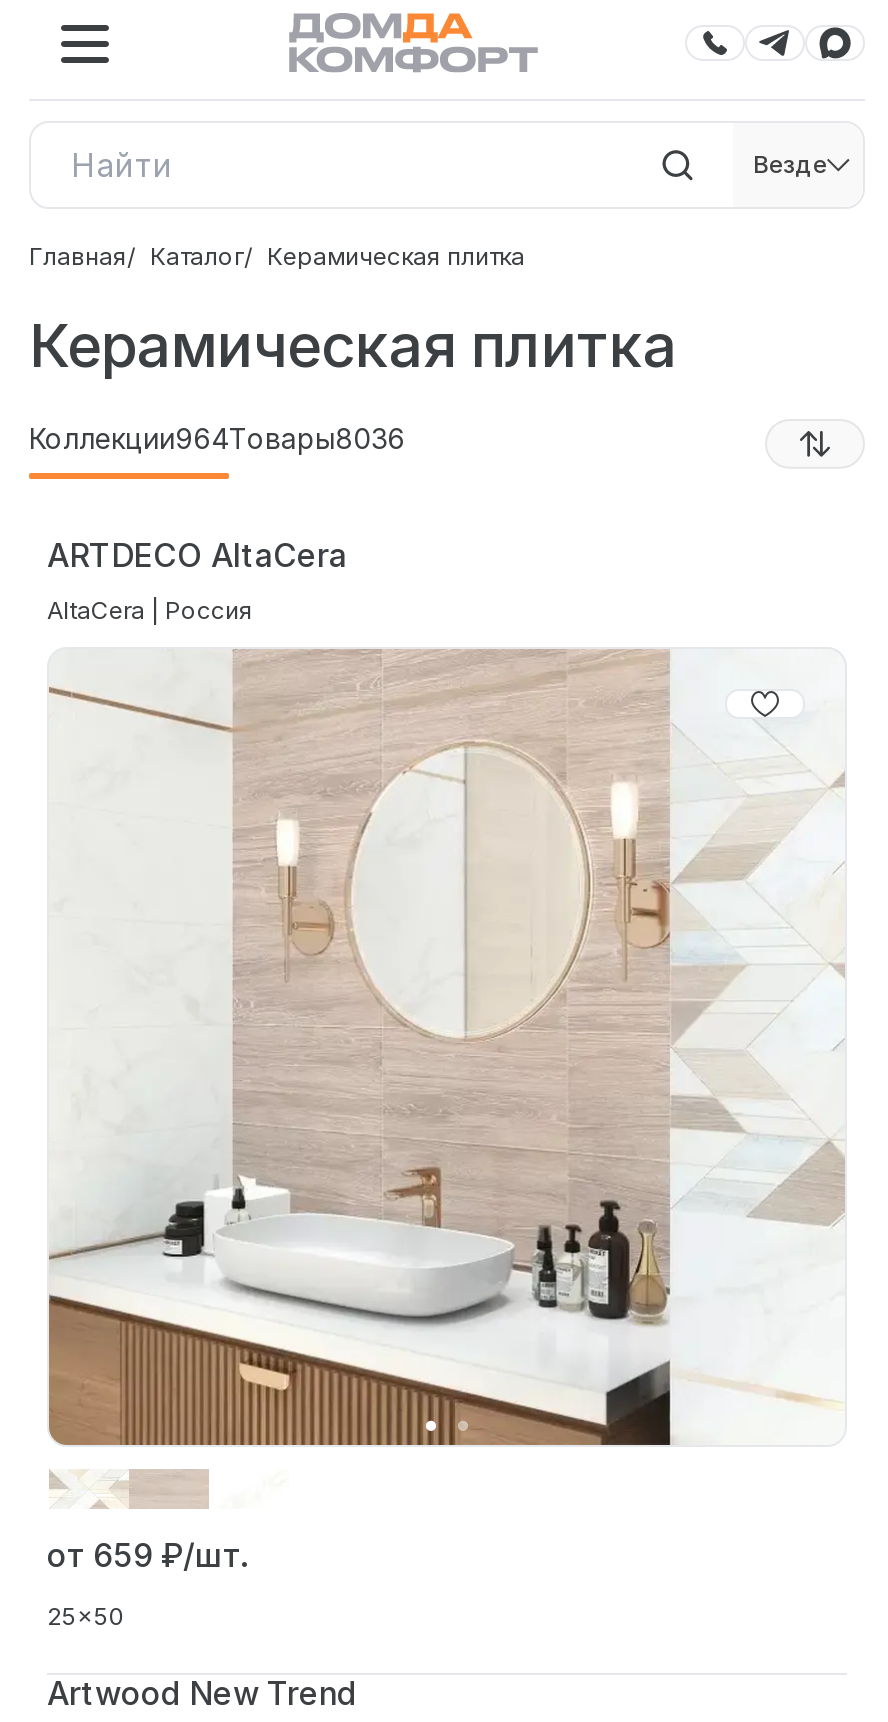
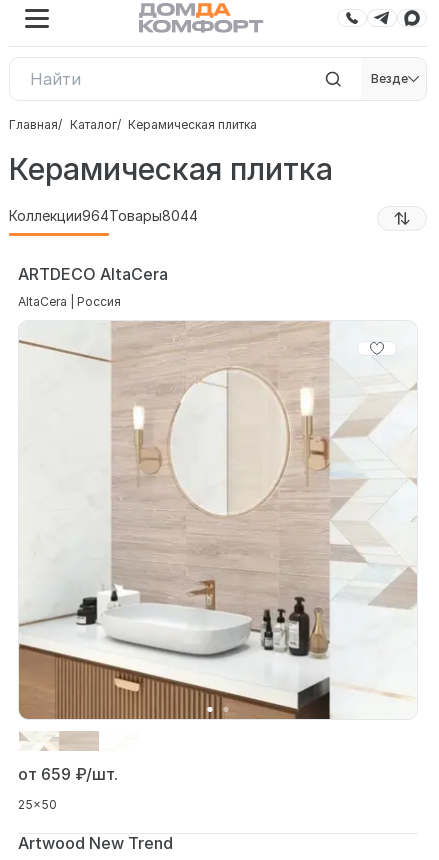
- Коллекции964Товары8036
+ Коллекции964Товары8044
